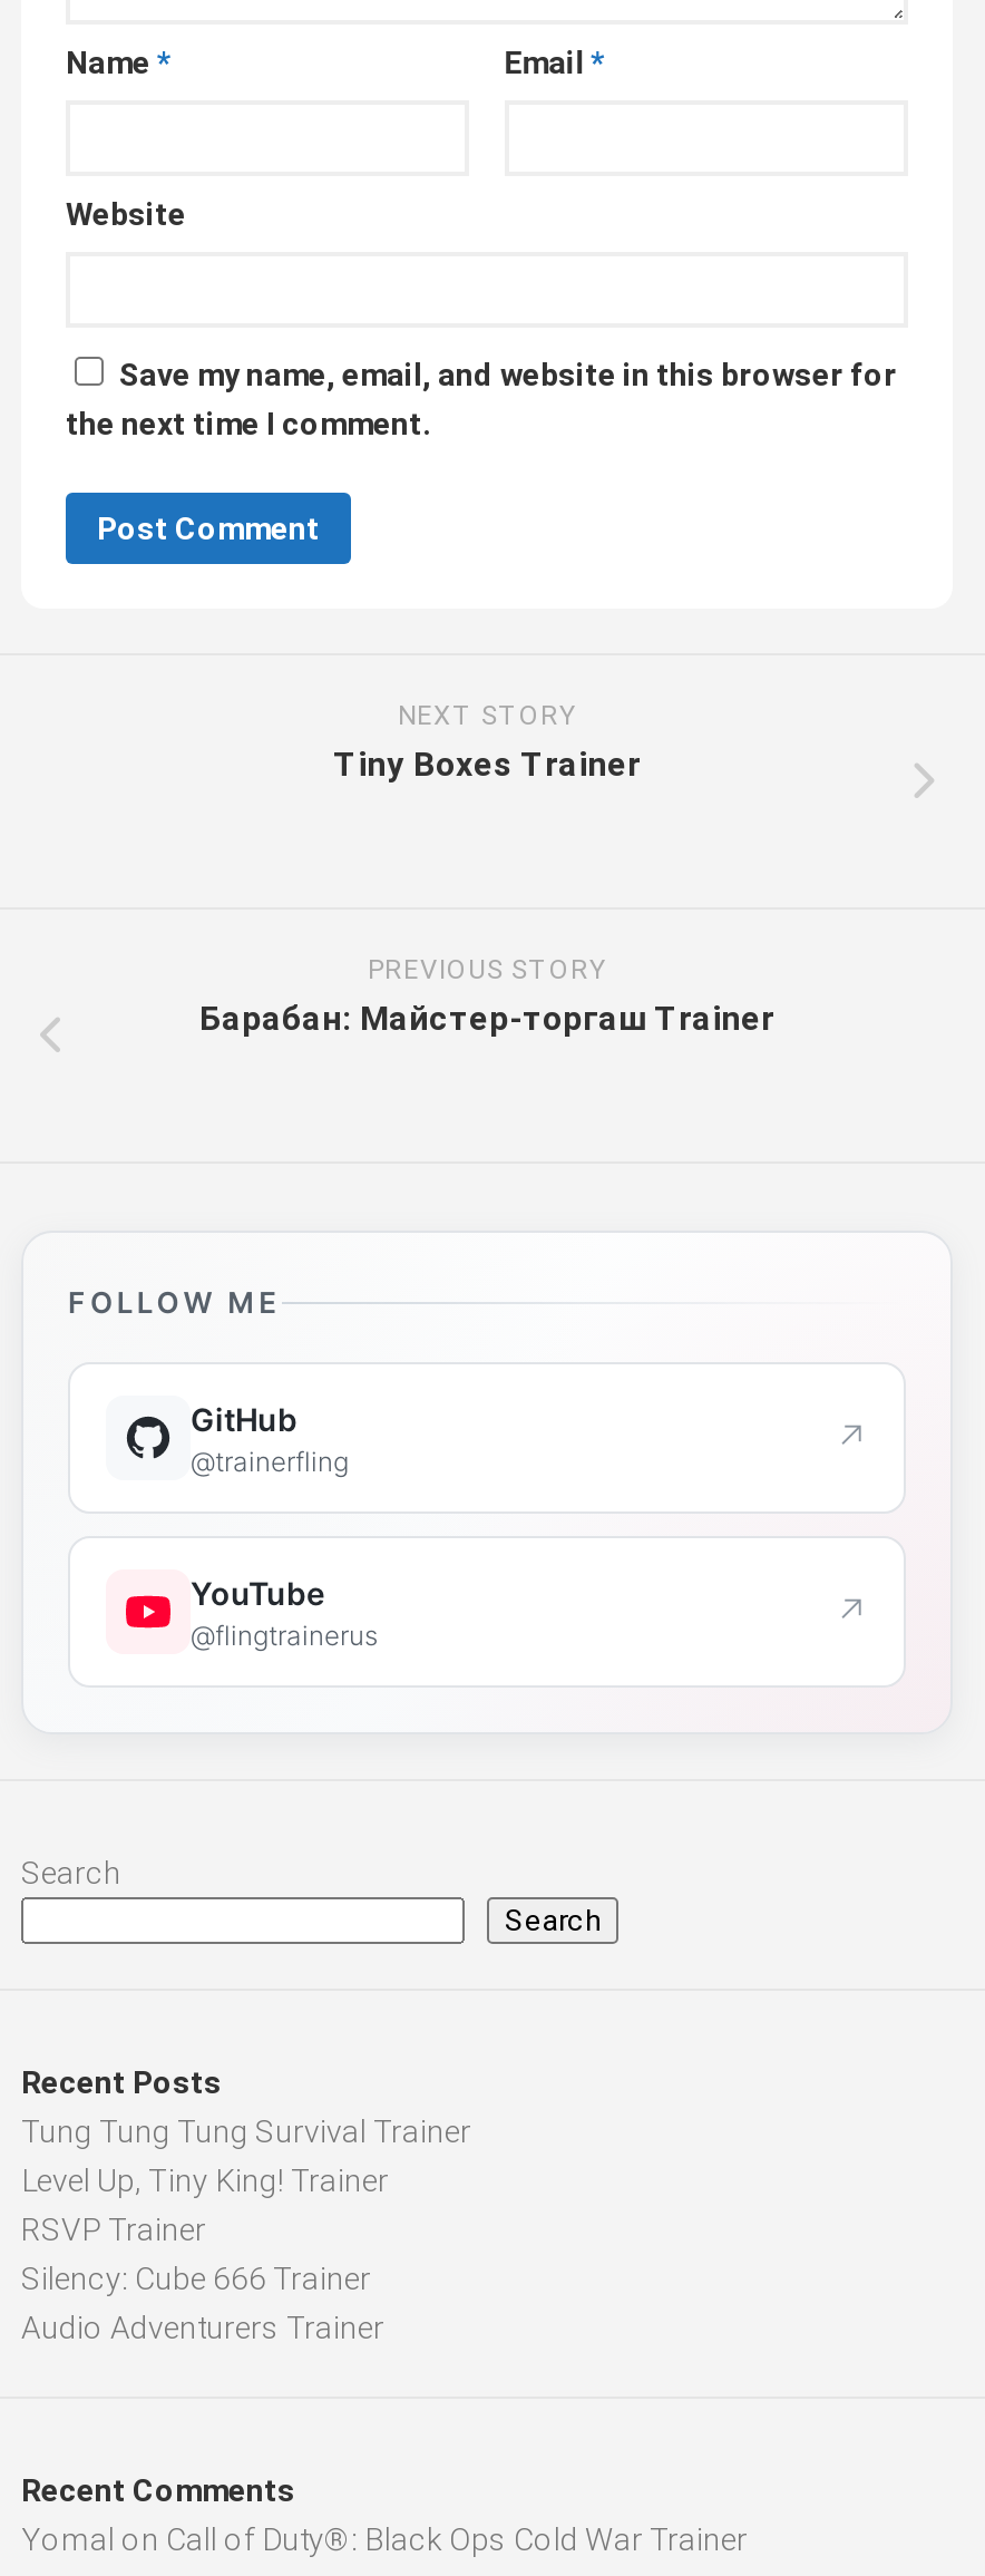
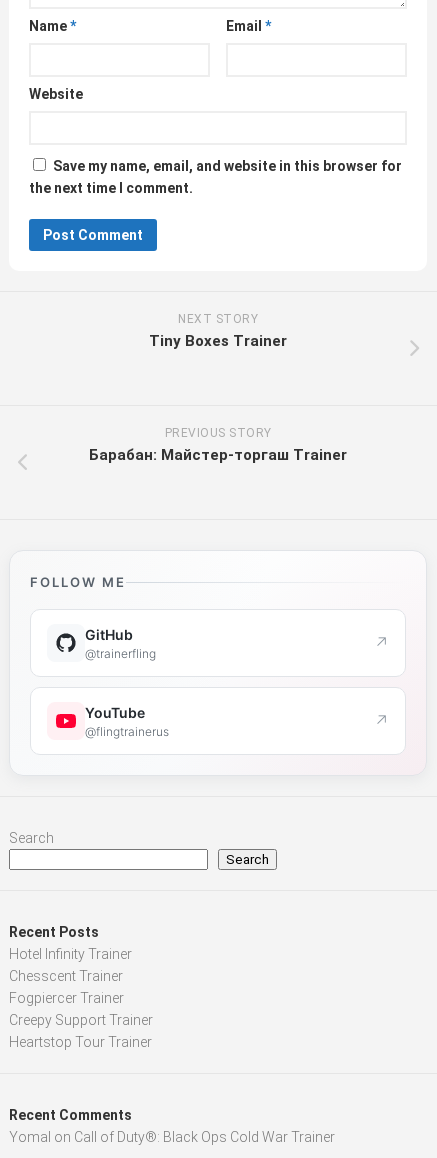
- Tung Tung Tung Survival Trainer
- Level Up, Tiny King! Trainer
- RSVP Trainer
- Silency: Cube 666 Trainer
- Audio Adventurers Trainer
+ Hotel Infinity Trainer
+ Chesscent Trainer
+ Fogpiercer Trainer
+ Creepy Support Trainer
+ Heartstop Tour Trainer
